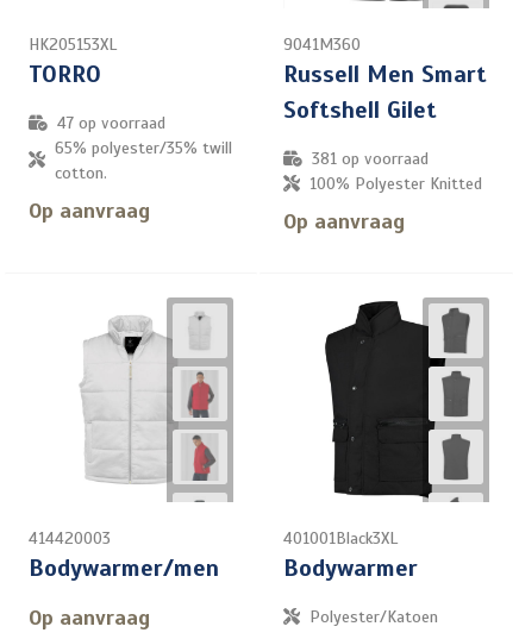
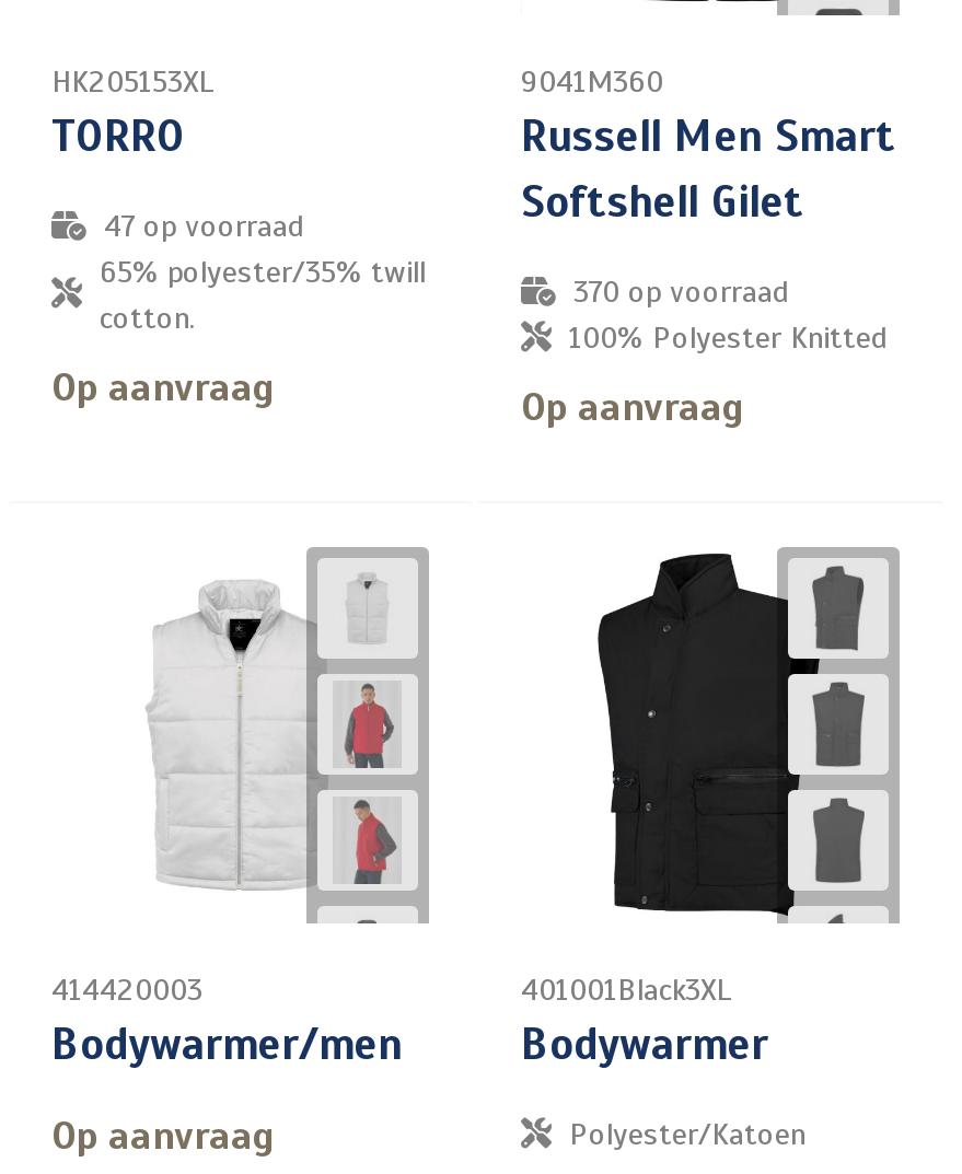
- 381 op voorraad
+ 370 op voorraad
